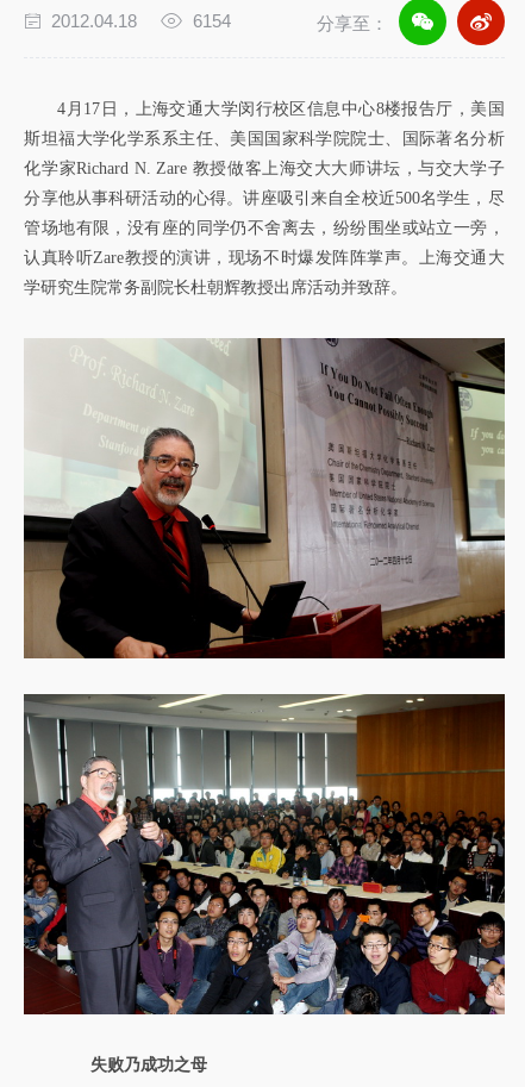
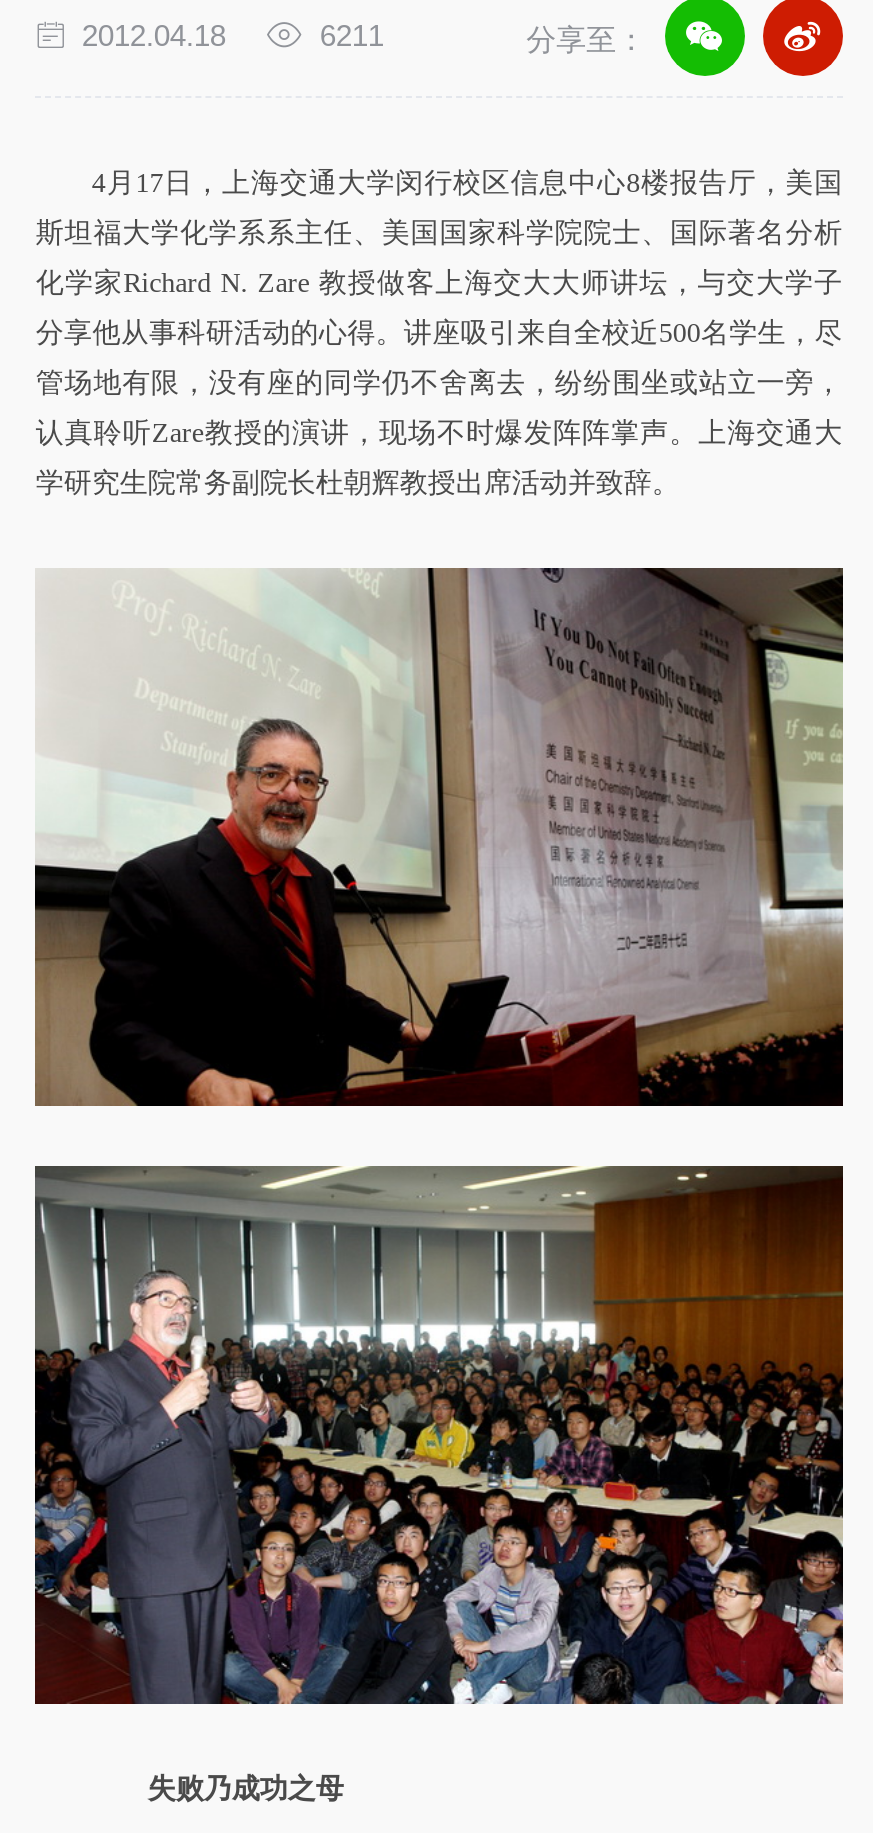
- 6154
+ 6211
